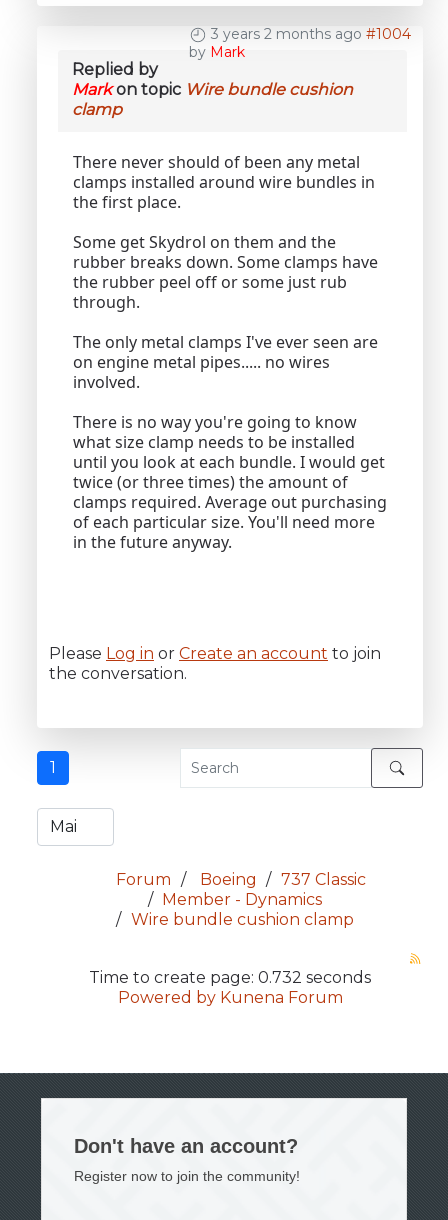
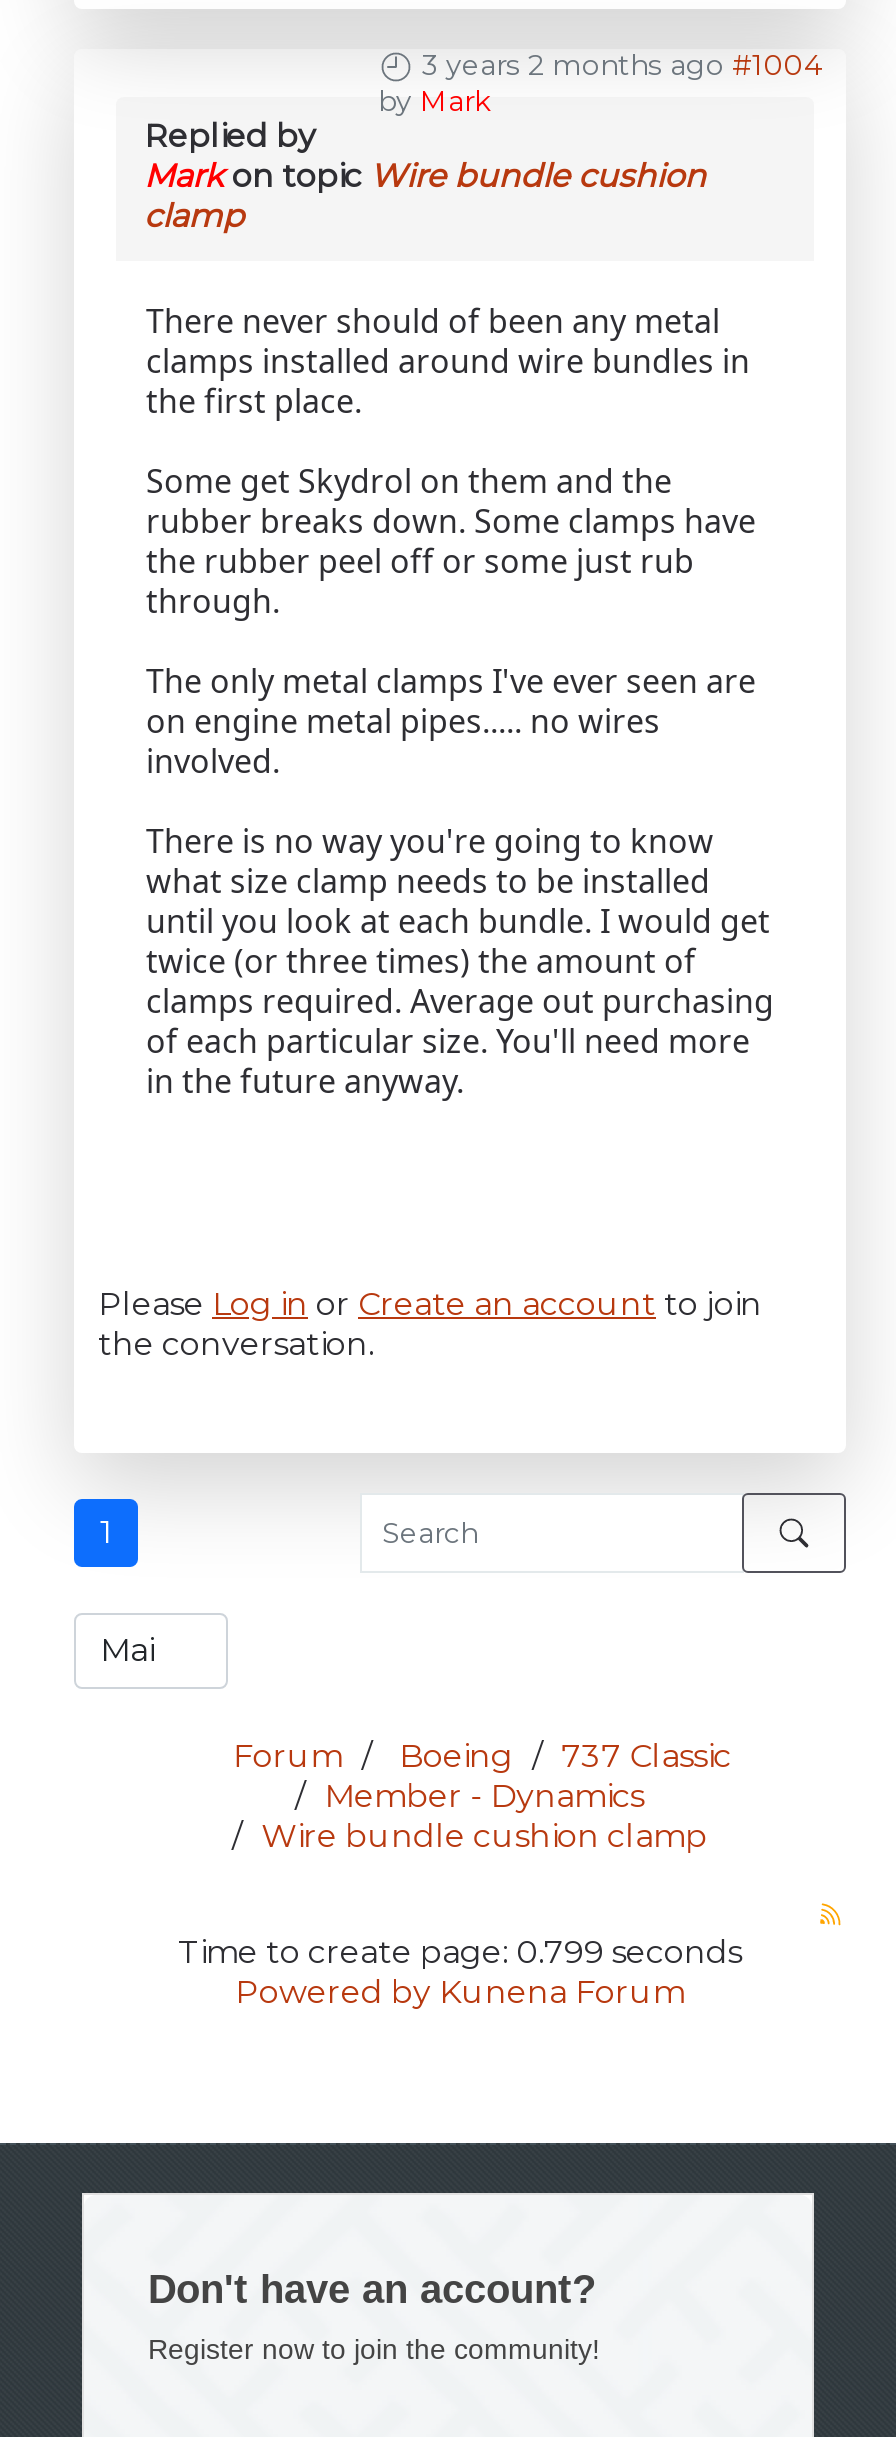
- Time to create page: 0.732 seconds
+ Time to create page: 0.799 seconds
